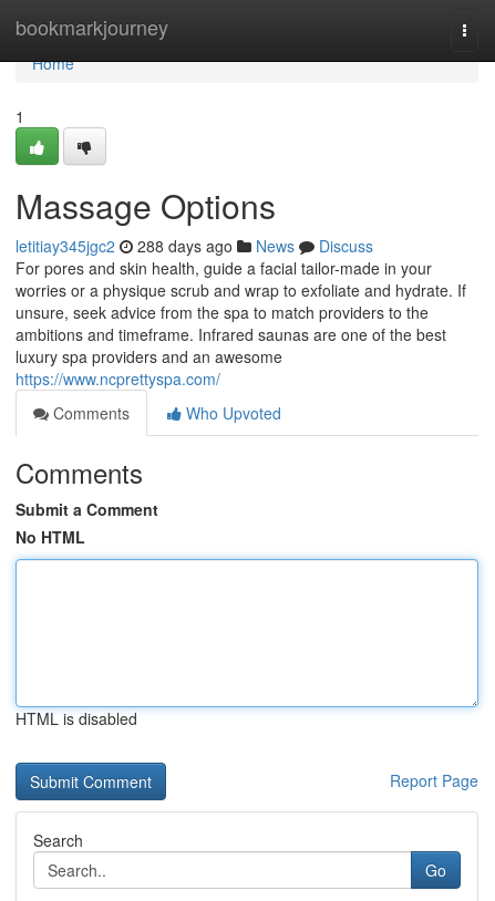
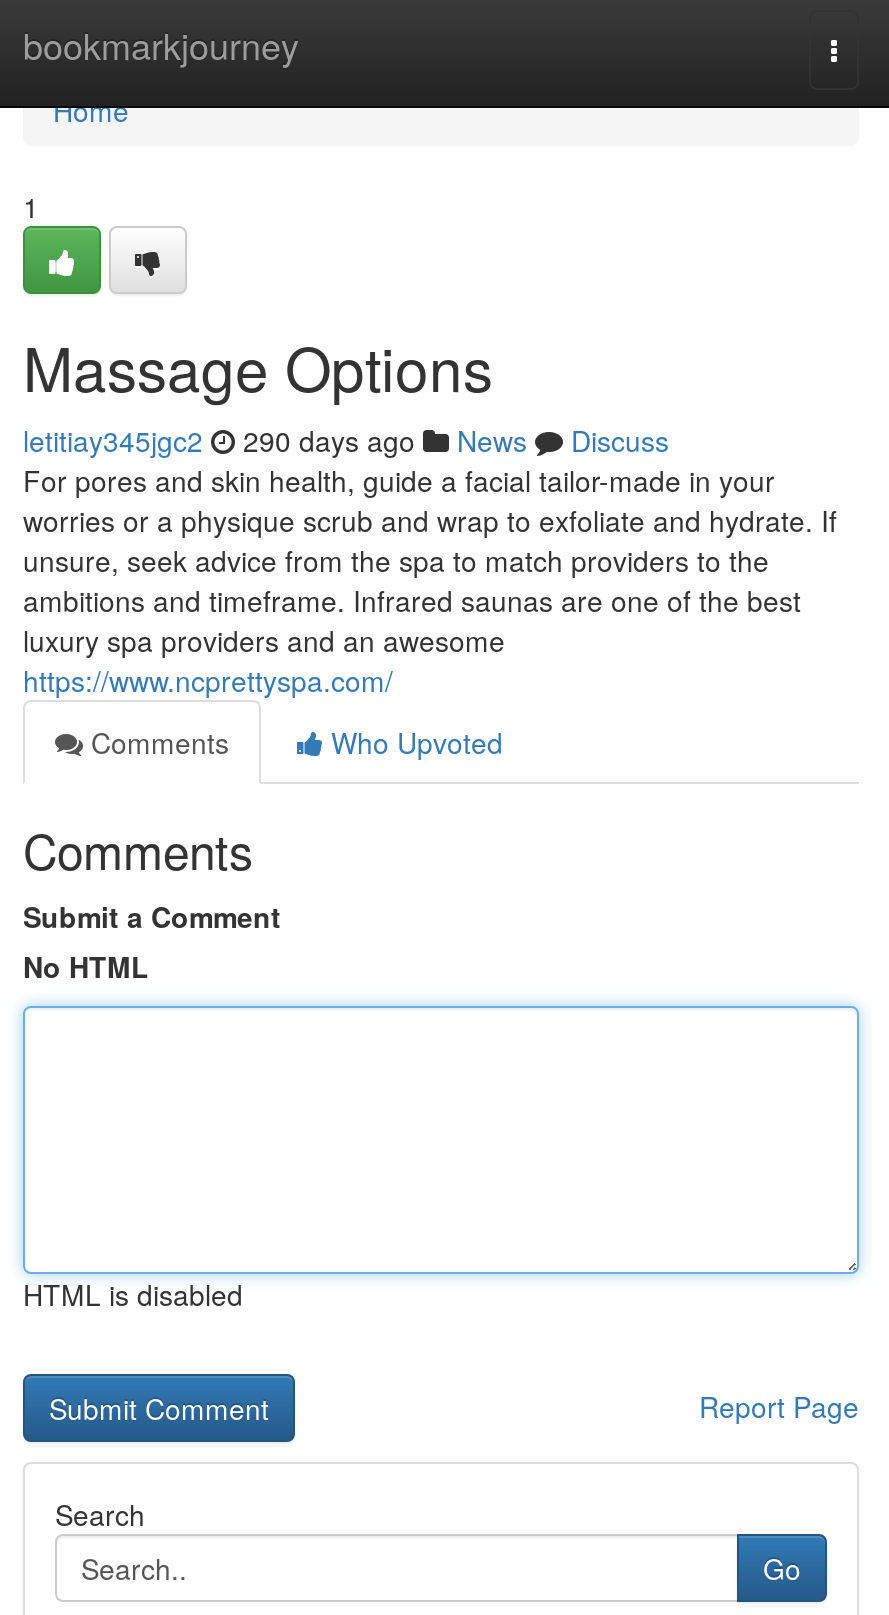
- letitiay345jgc2 288 days ago News Discuss
+ letitiay345jgc2 290 days ago News Discuss
